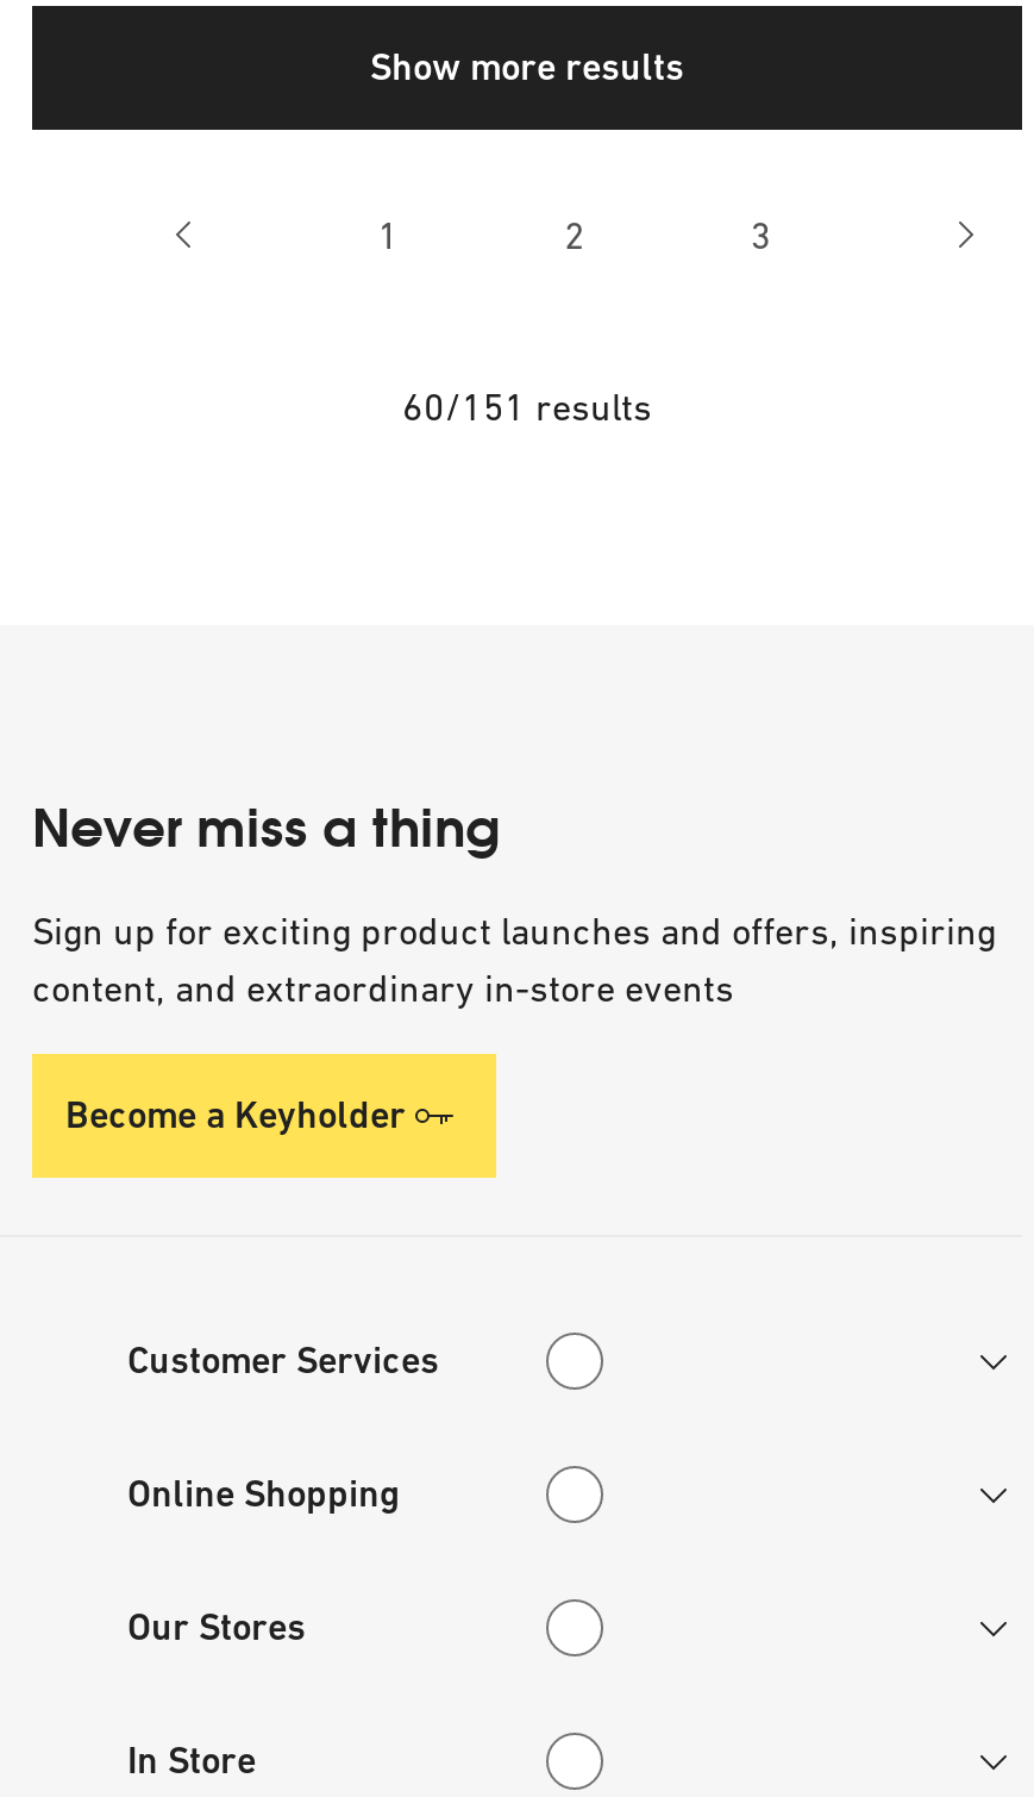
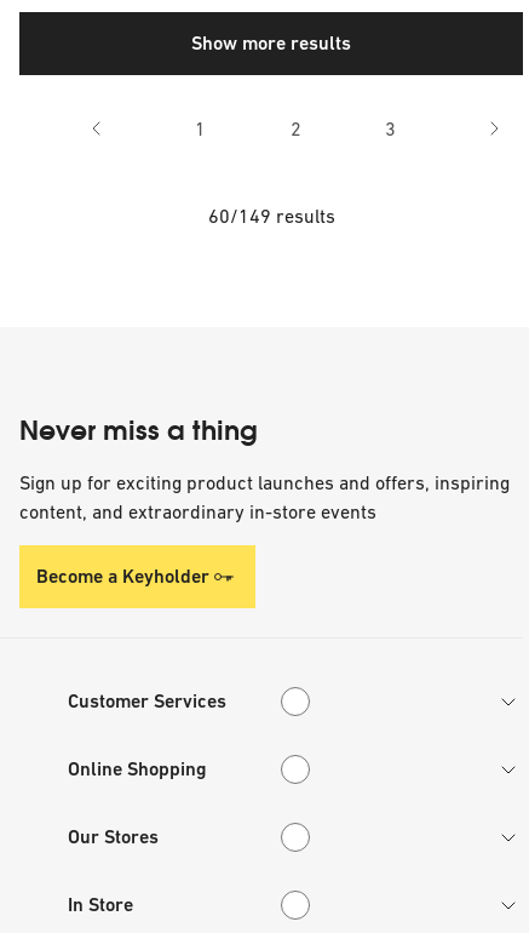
- 60/151 results
+ 60/149 results
